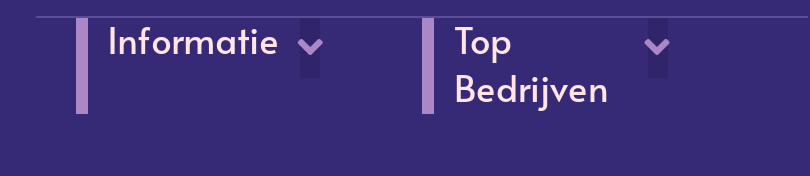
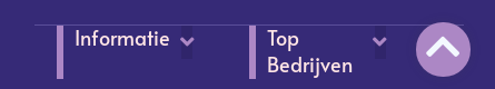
+ [image]
